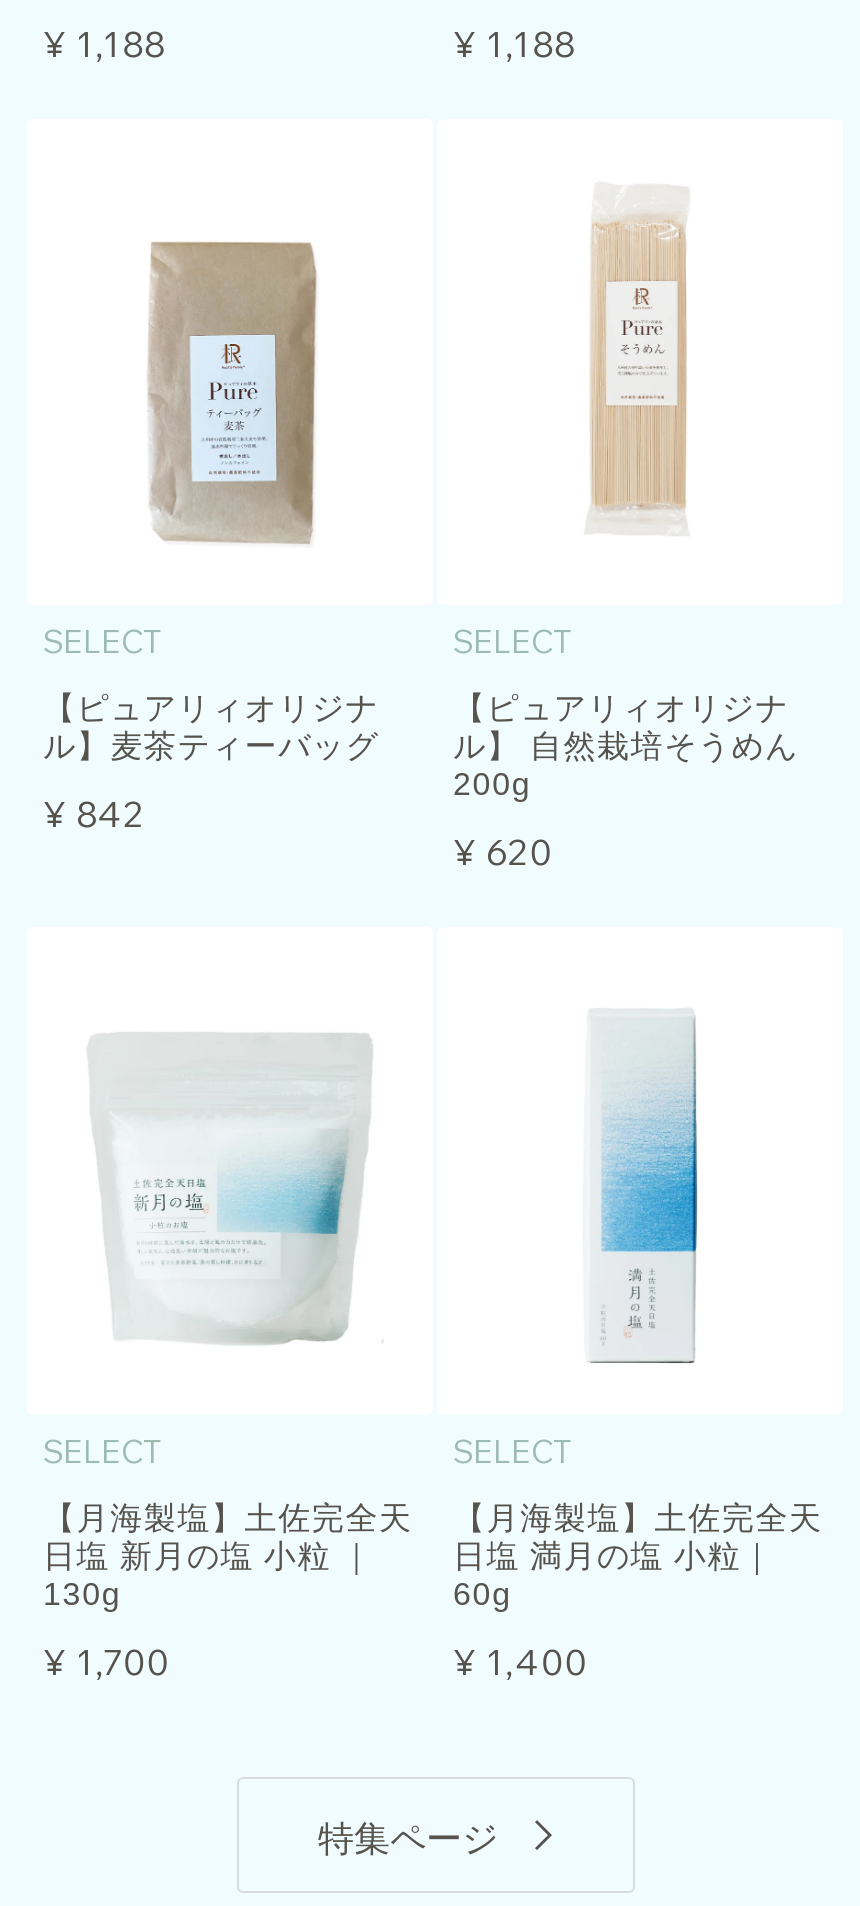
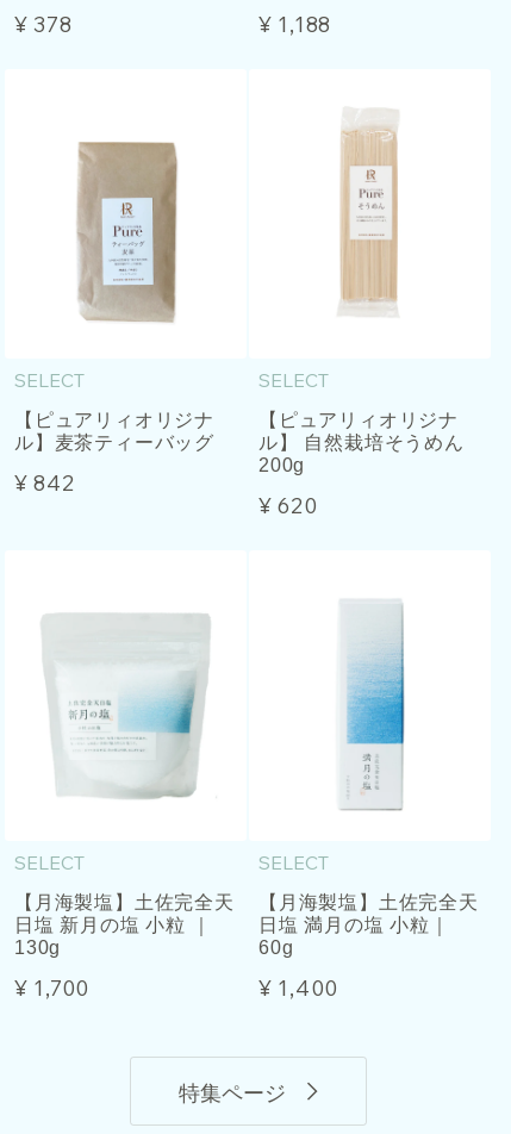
- ¥ 1,188
+ ¥ 378
